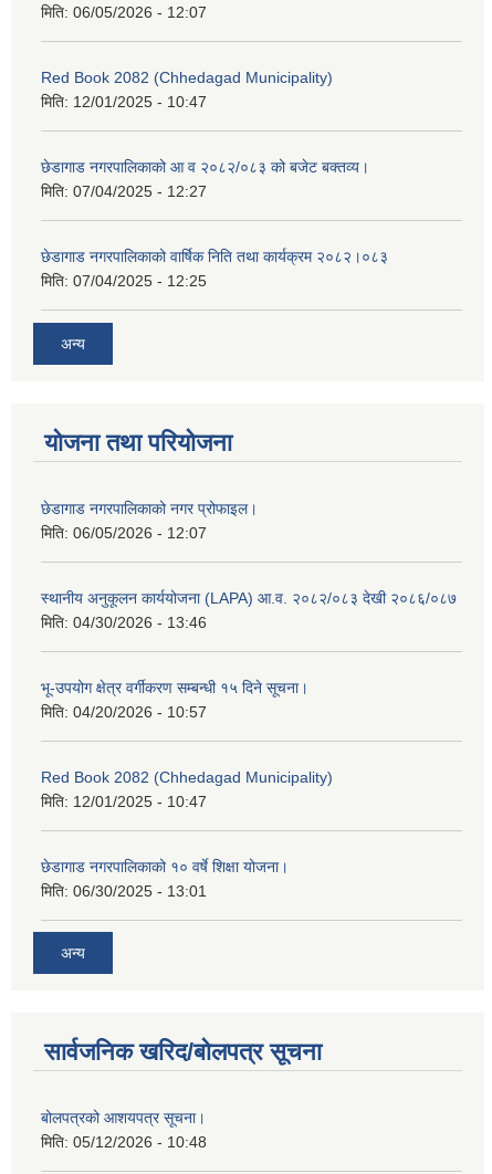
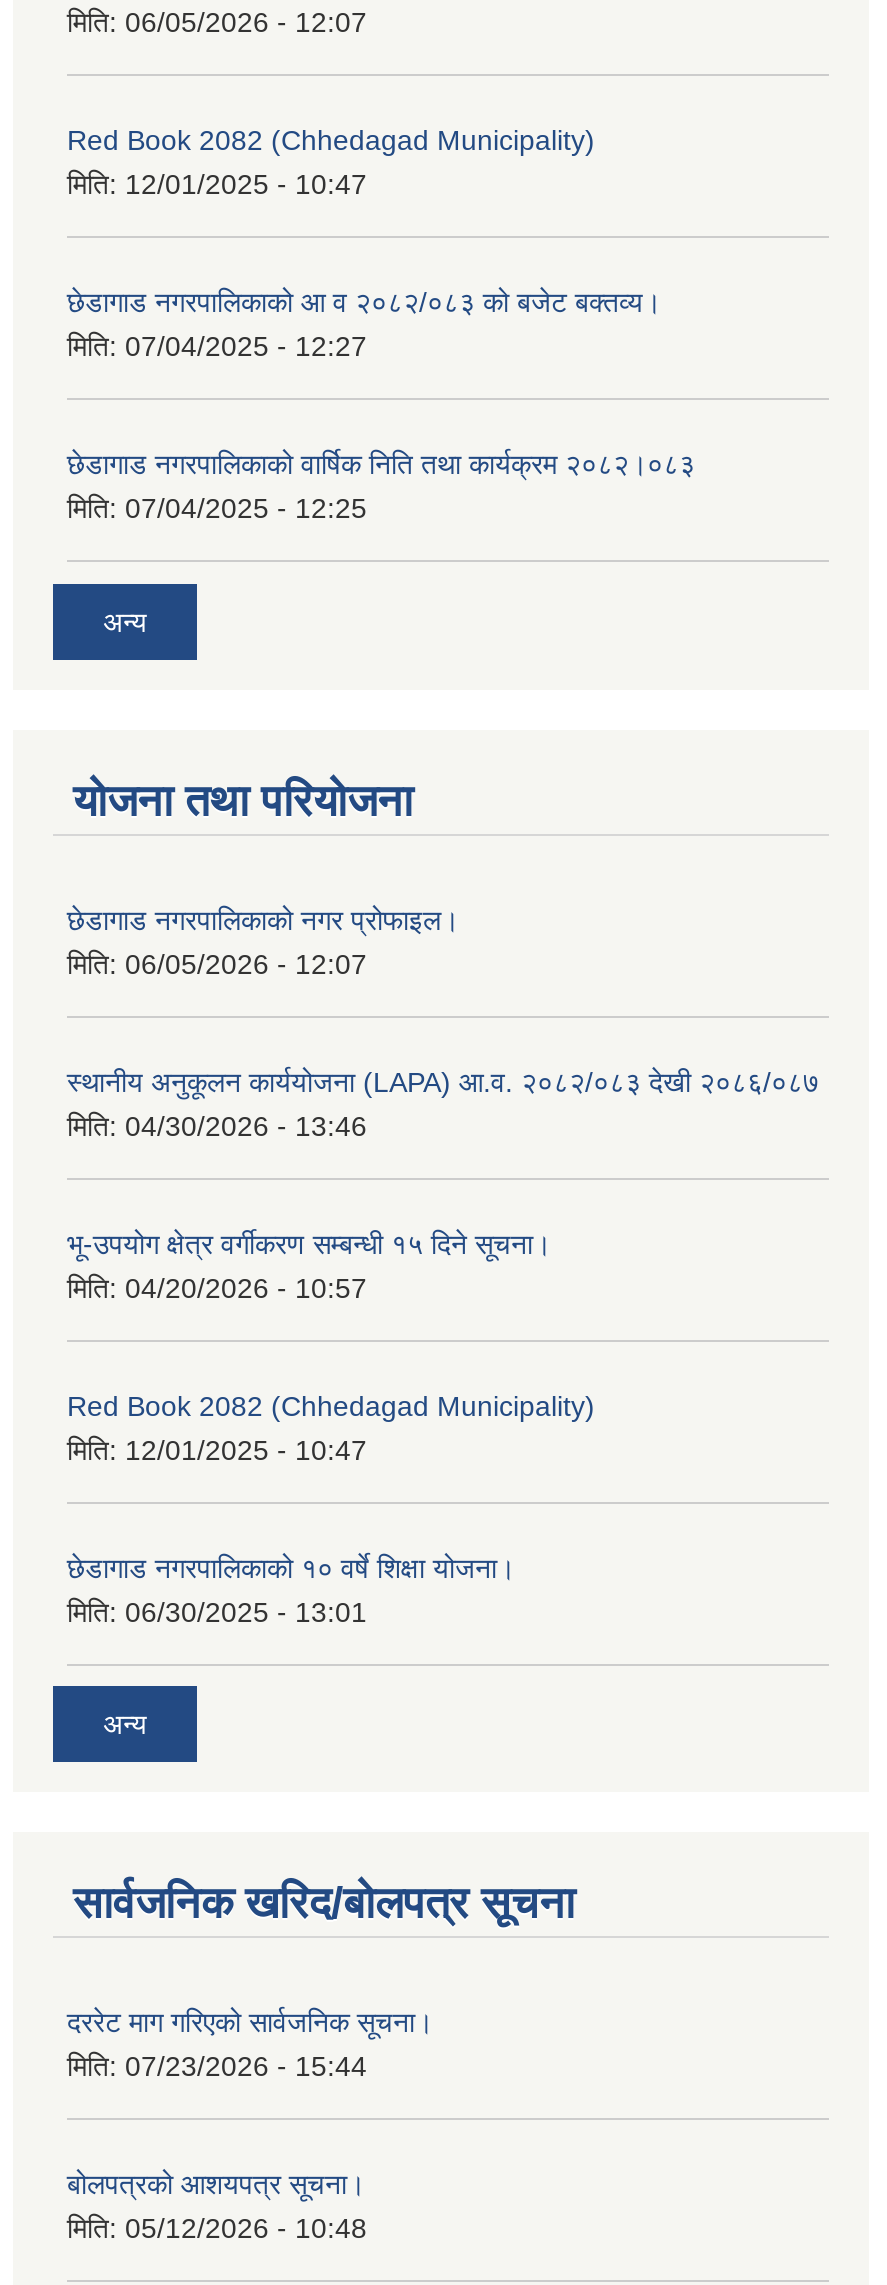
+ दररेट माग गरिएको सार्वजनिक सूचना।
+ मिति: 07/23/2026 - 15:44
